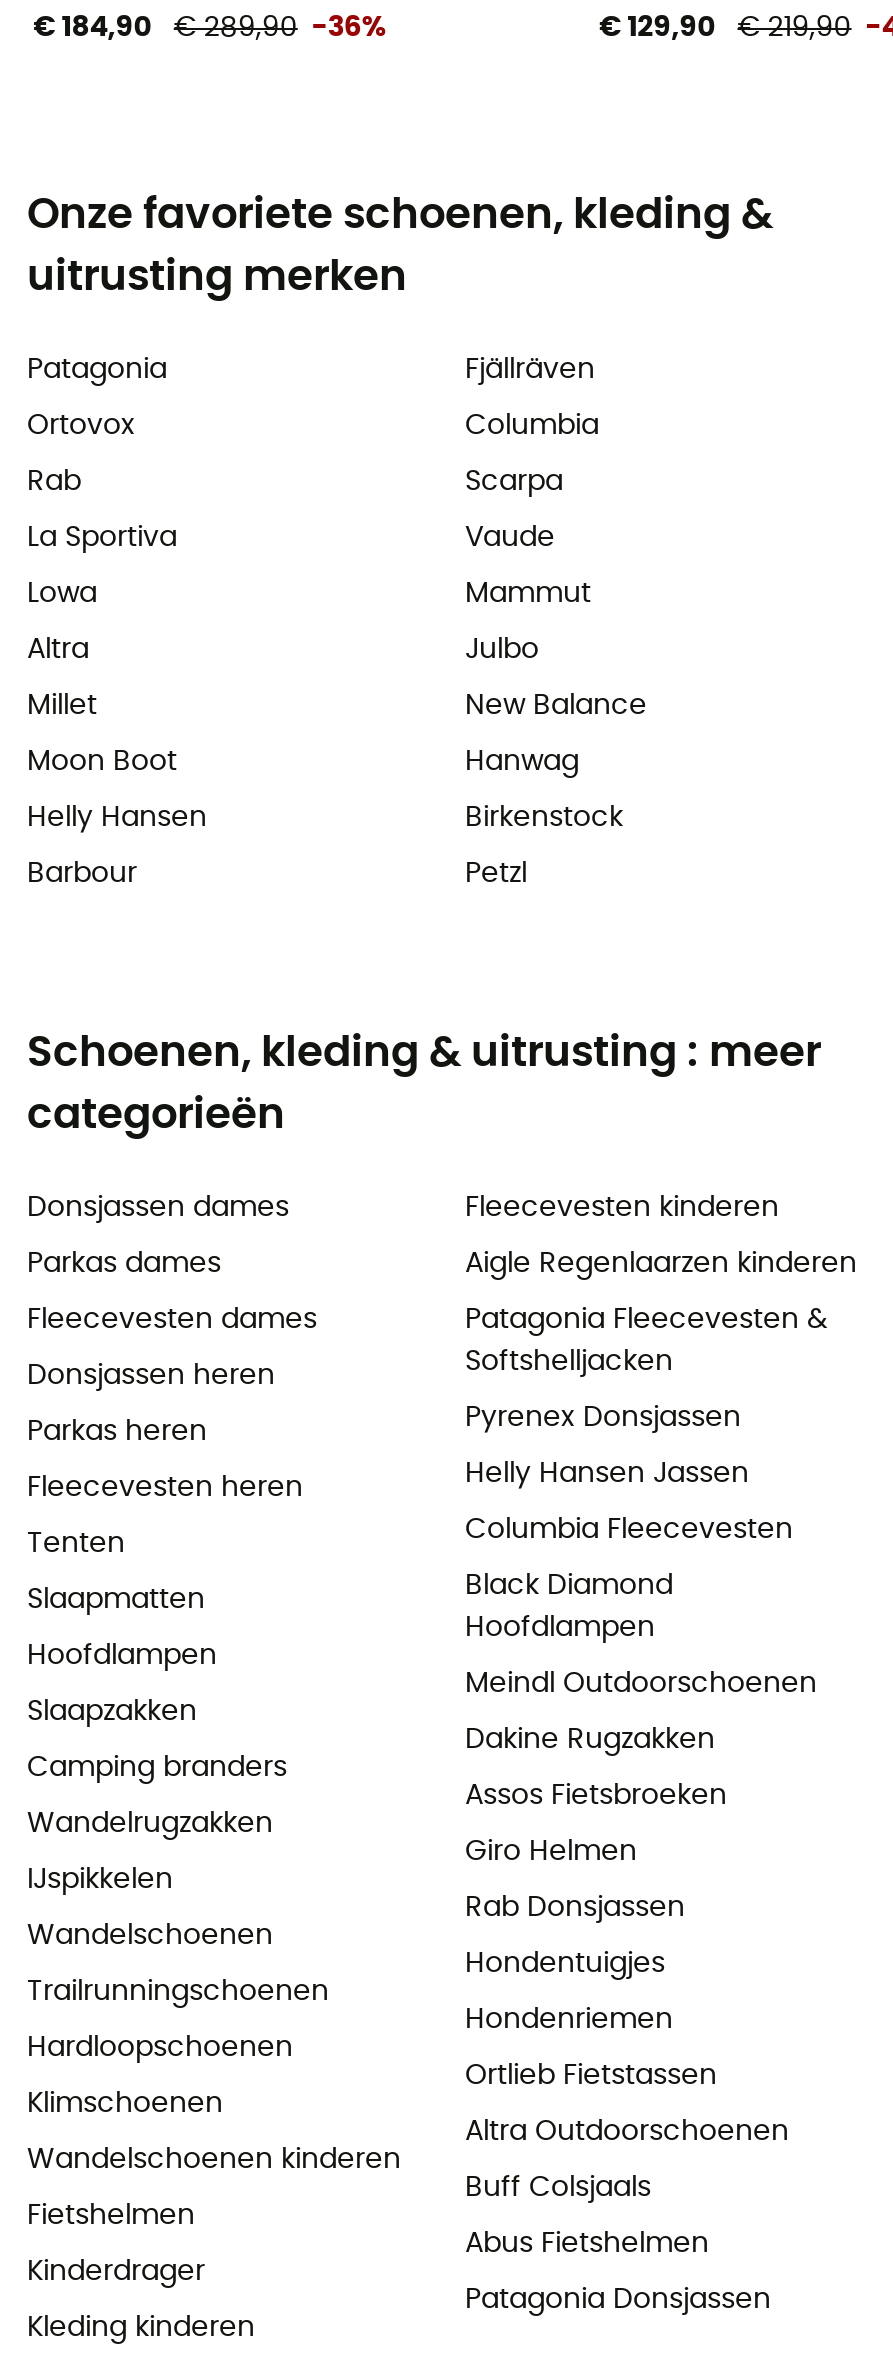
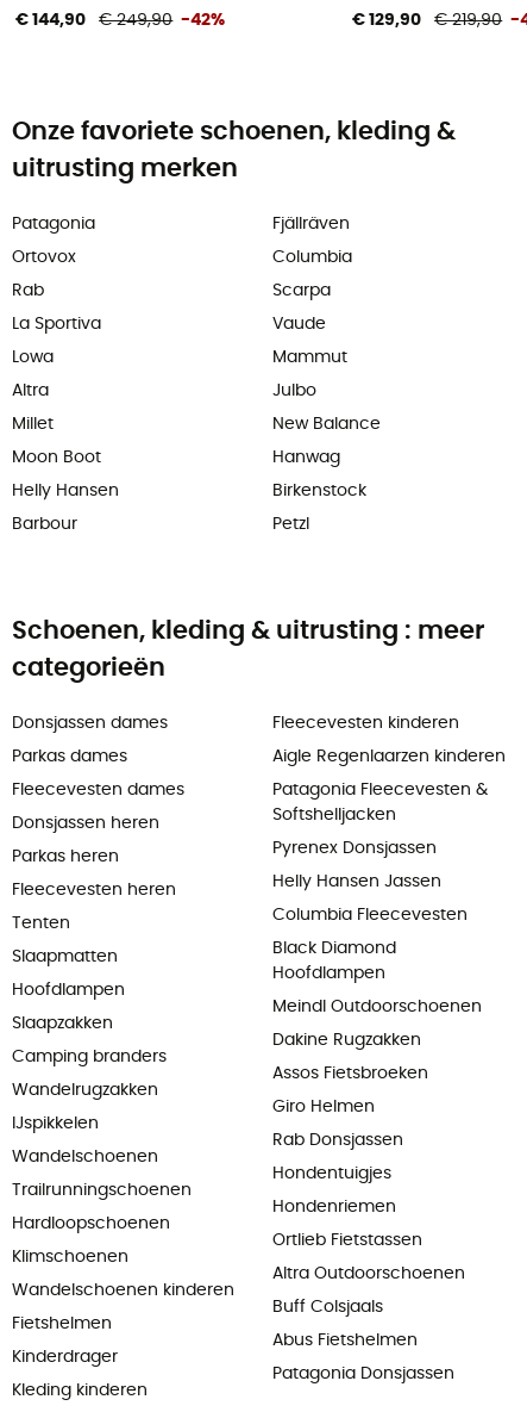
- € 184,90
- € 289,90 -36%
+ € 144,90
+ € 249,90 -42%
